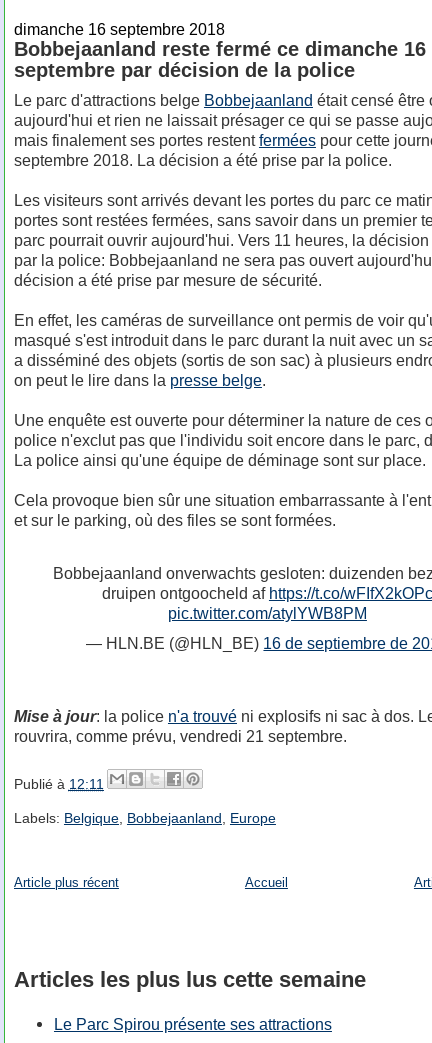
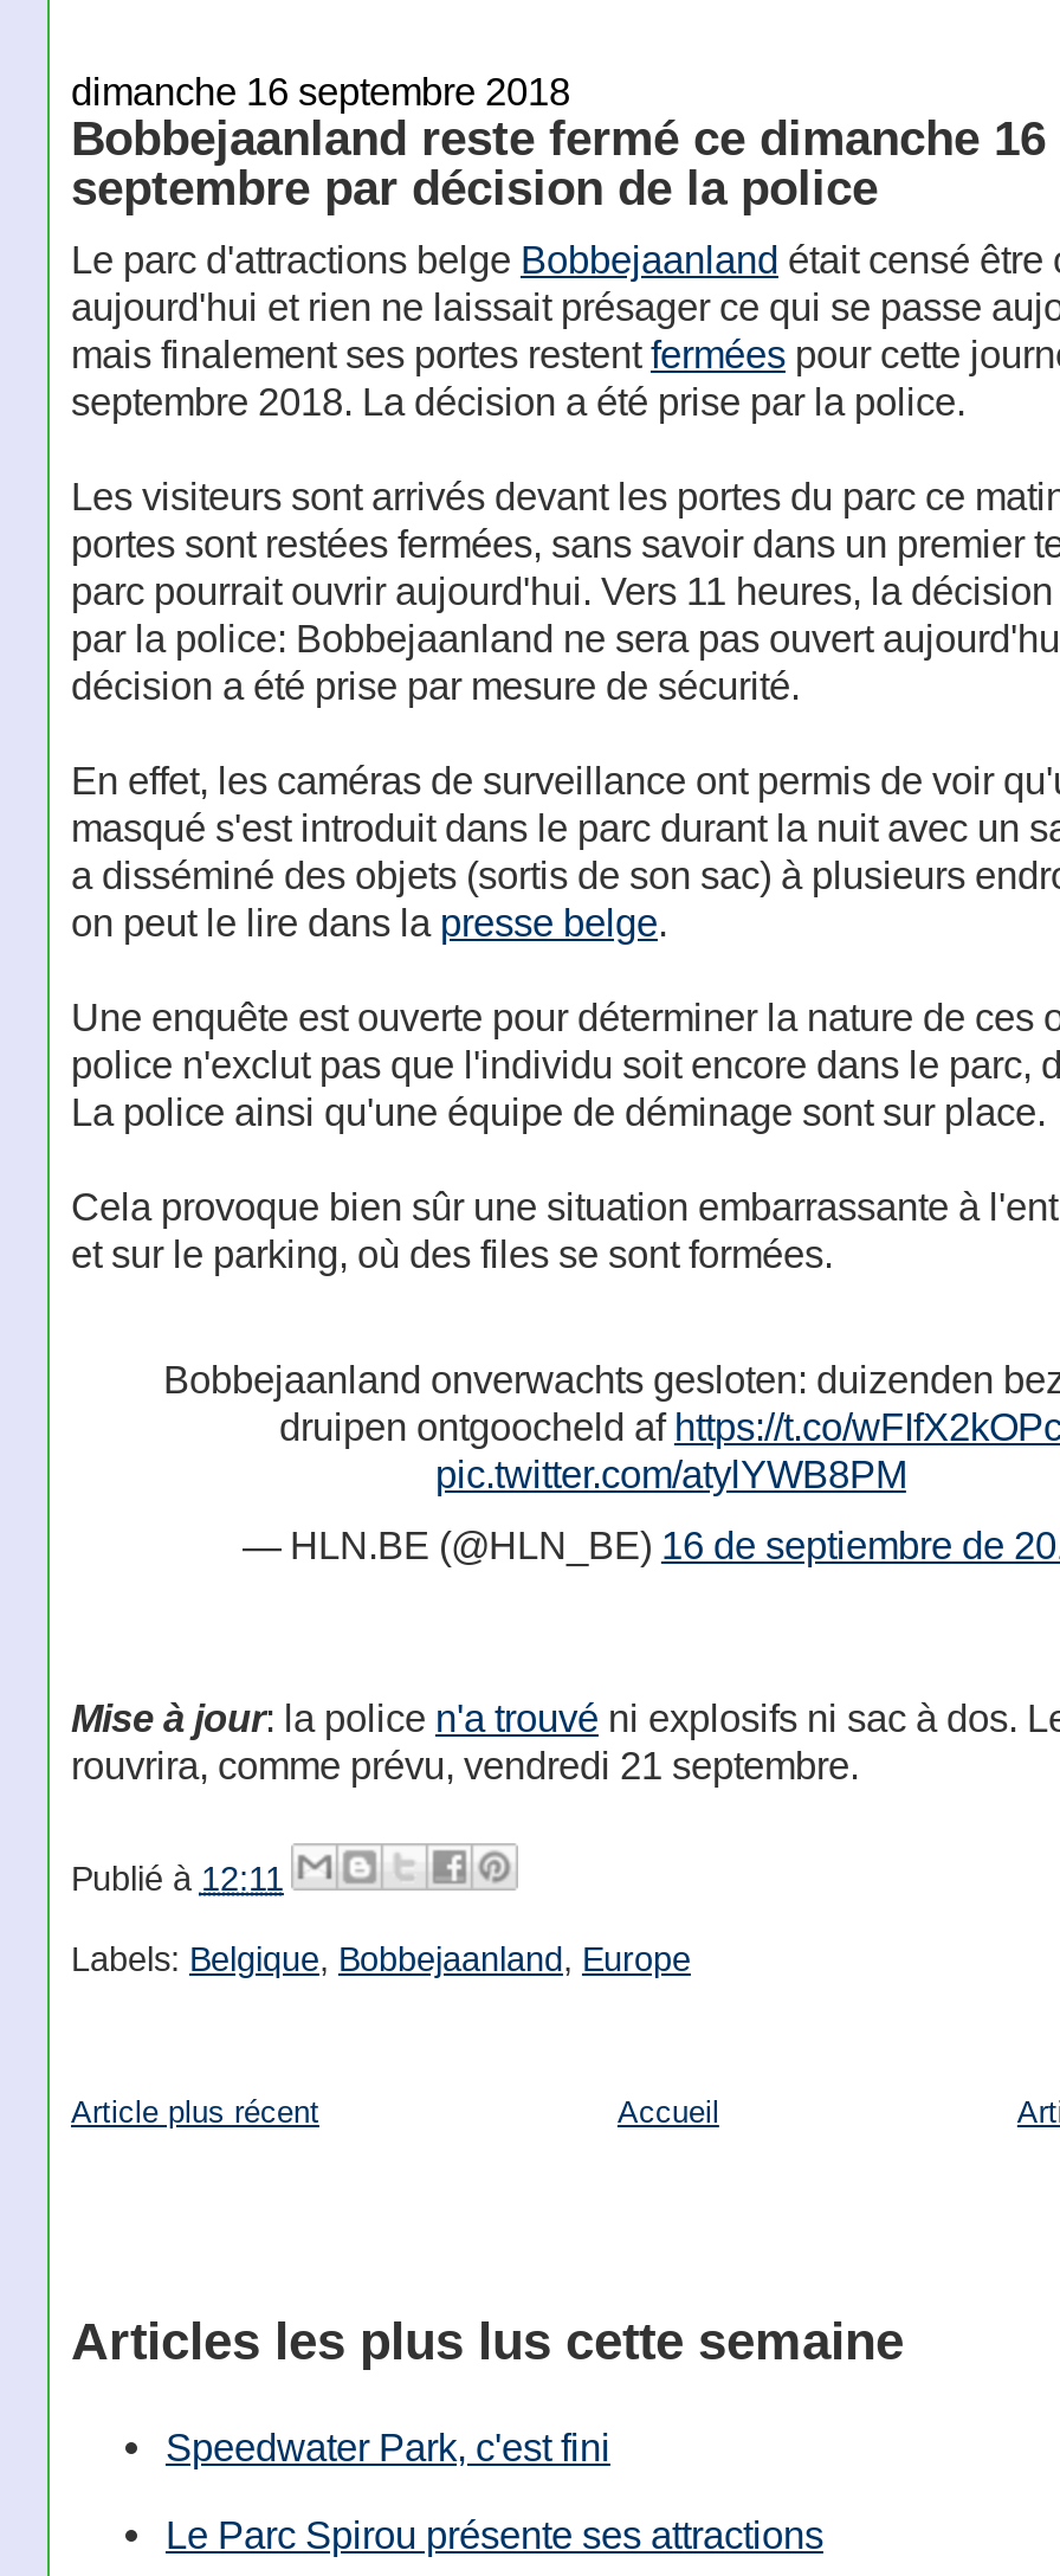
+ Speedwater Park, c'est fini
